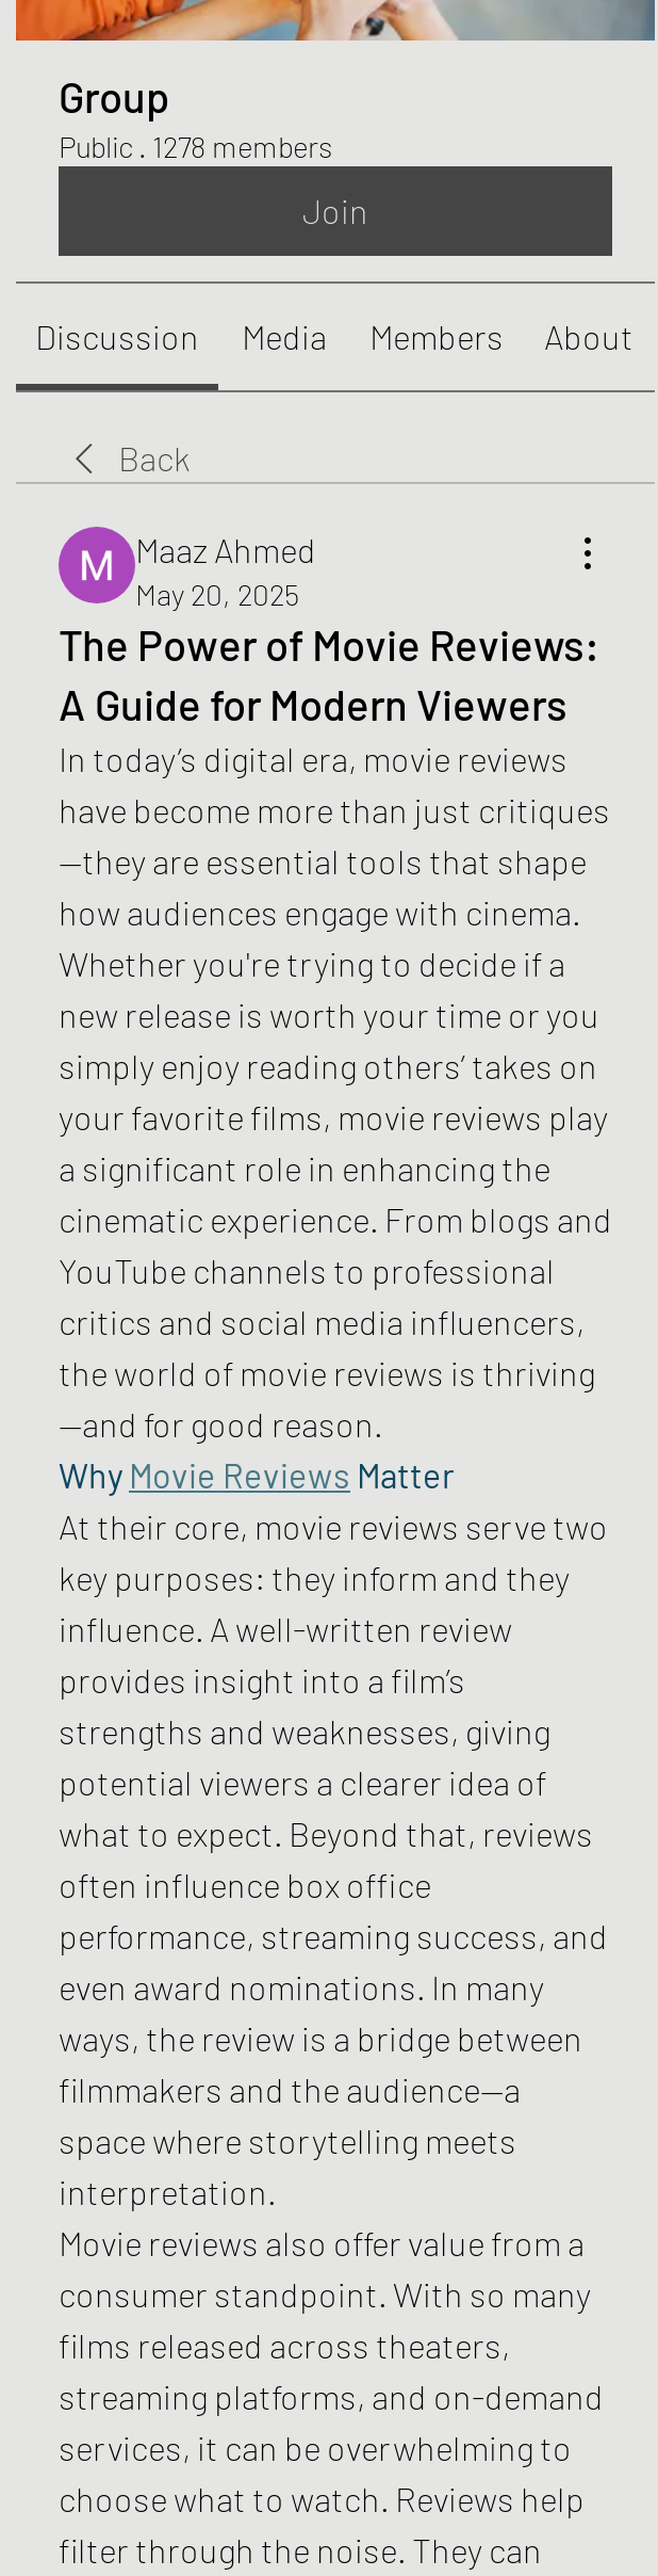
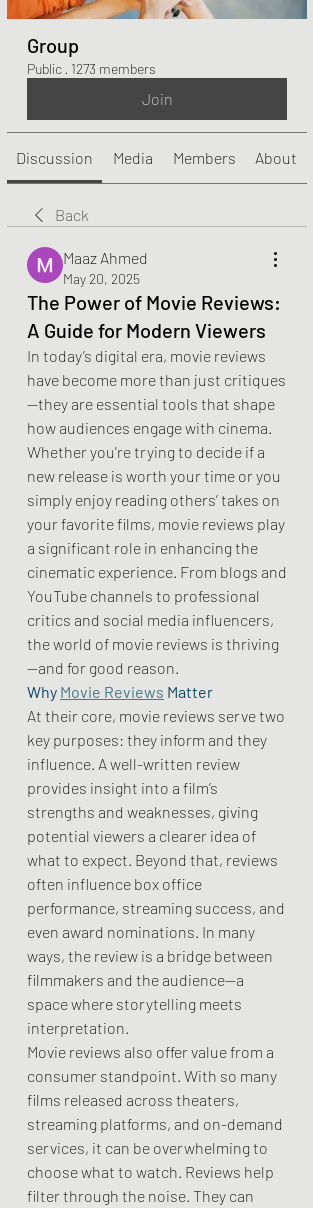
- Public 1278 members
+ Public 1273 members
